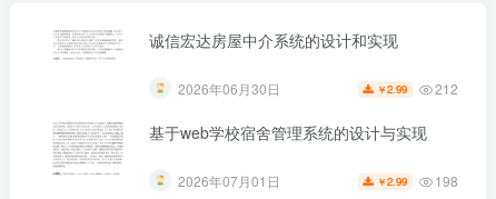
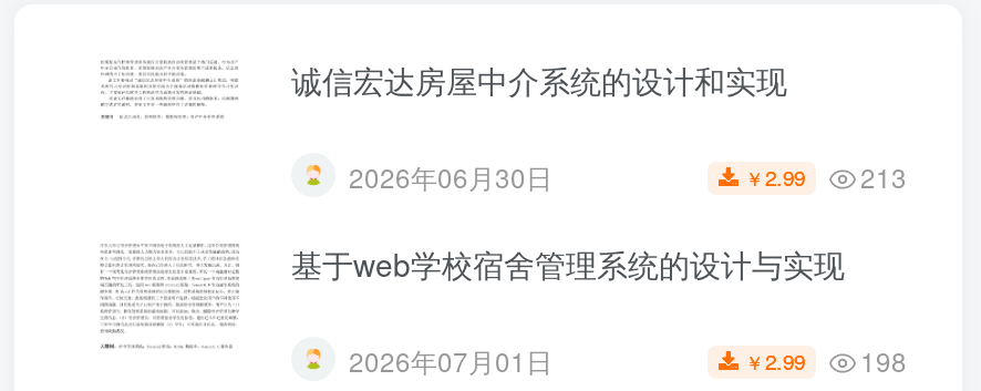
- ￥2.99 212
+ ￥2.99 213
